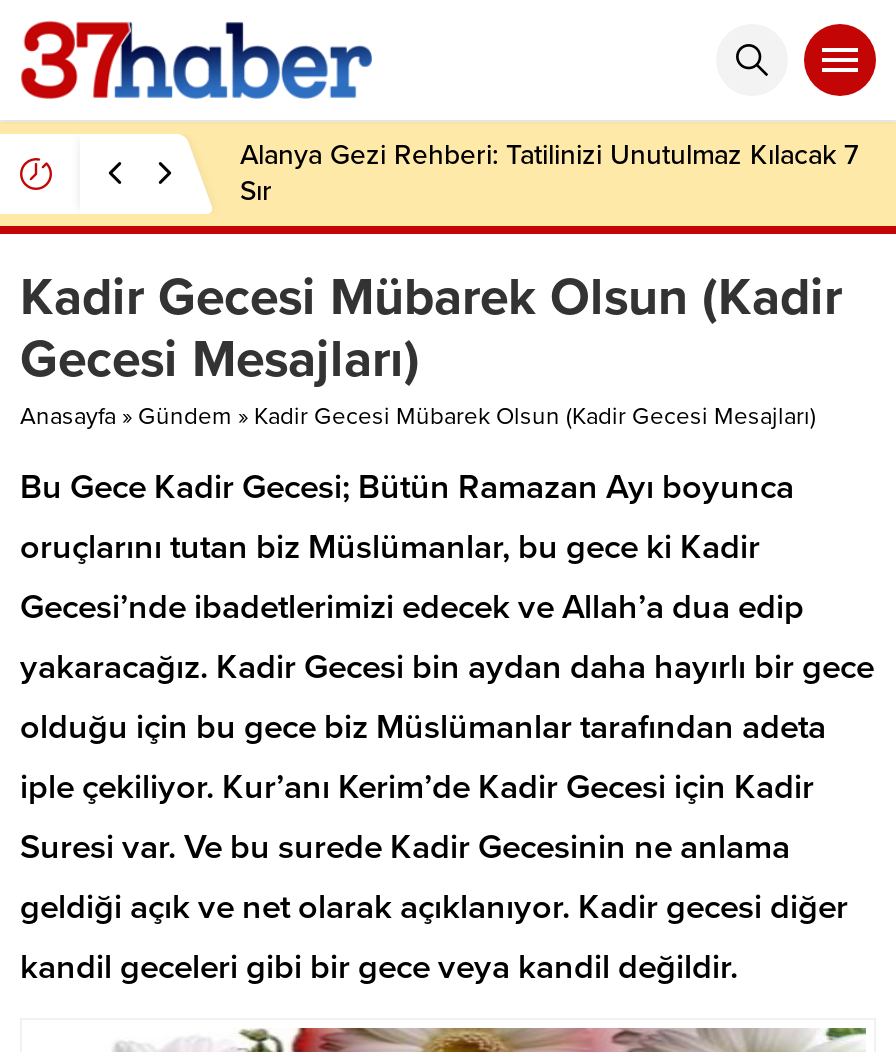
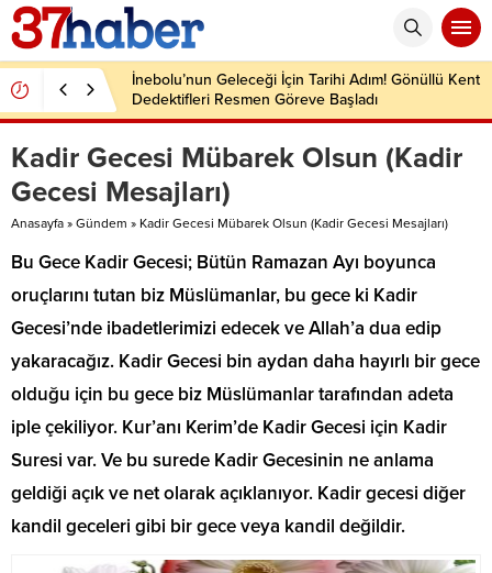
- Alanya Gezi Rehberi: Tatilinizi Unutulmaz Kılacak 7
- Sır
+ İnebolu’nun Geleceği İçin Tarihi Adım! Gönüllü Kent
+ Dedektifleri Resmen Göreve Başladı
